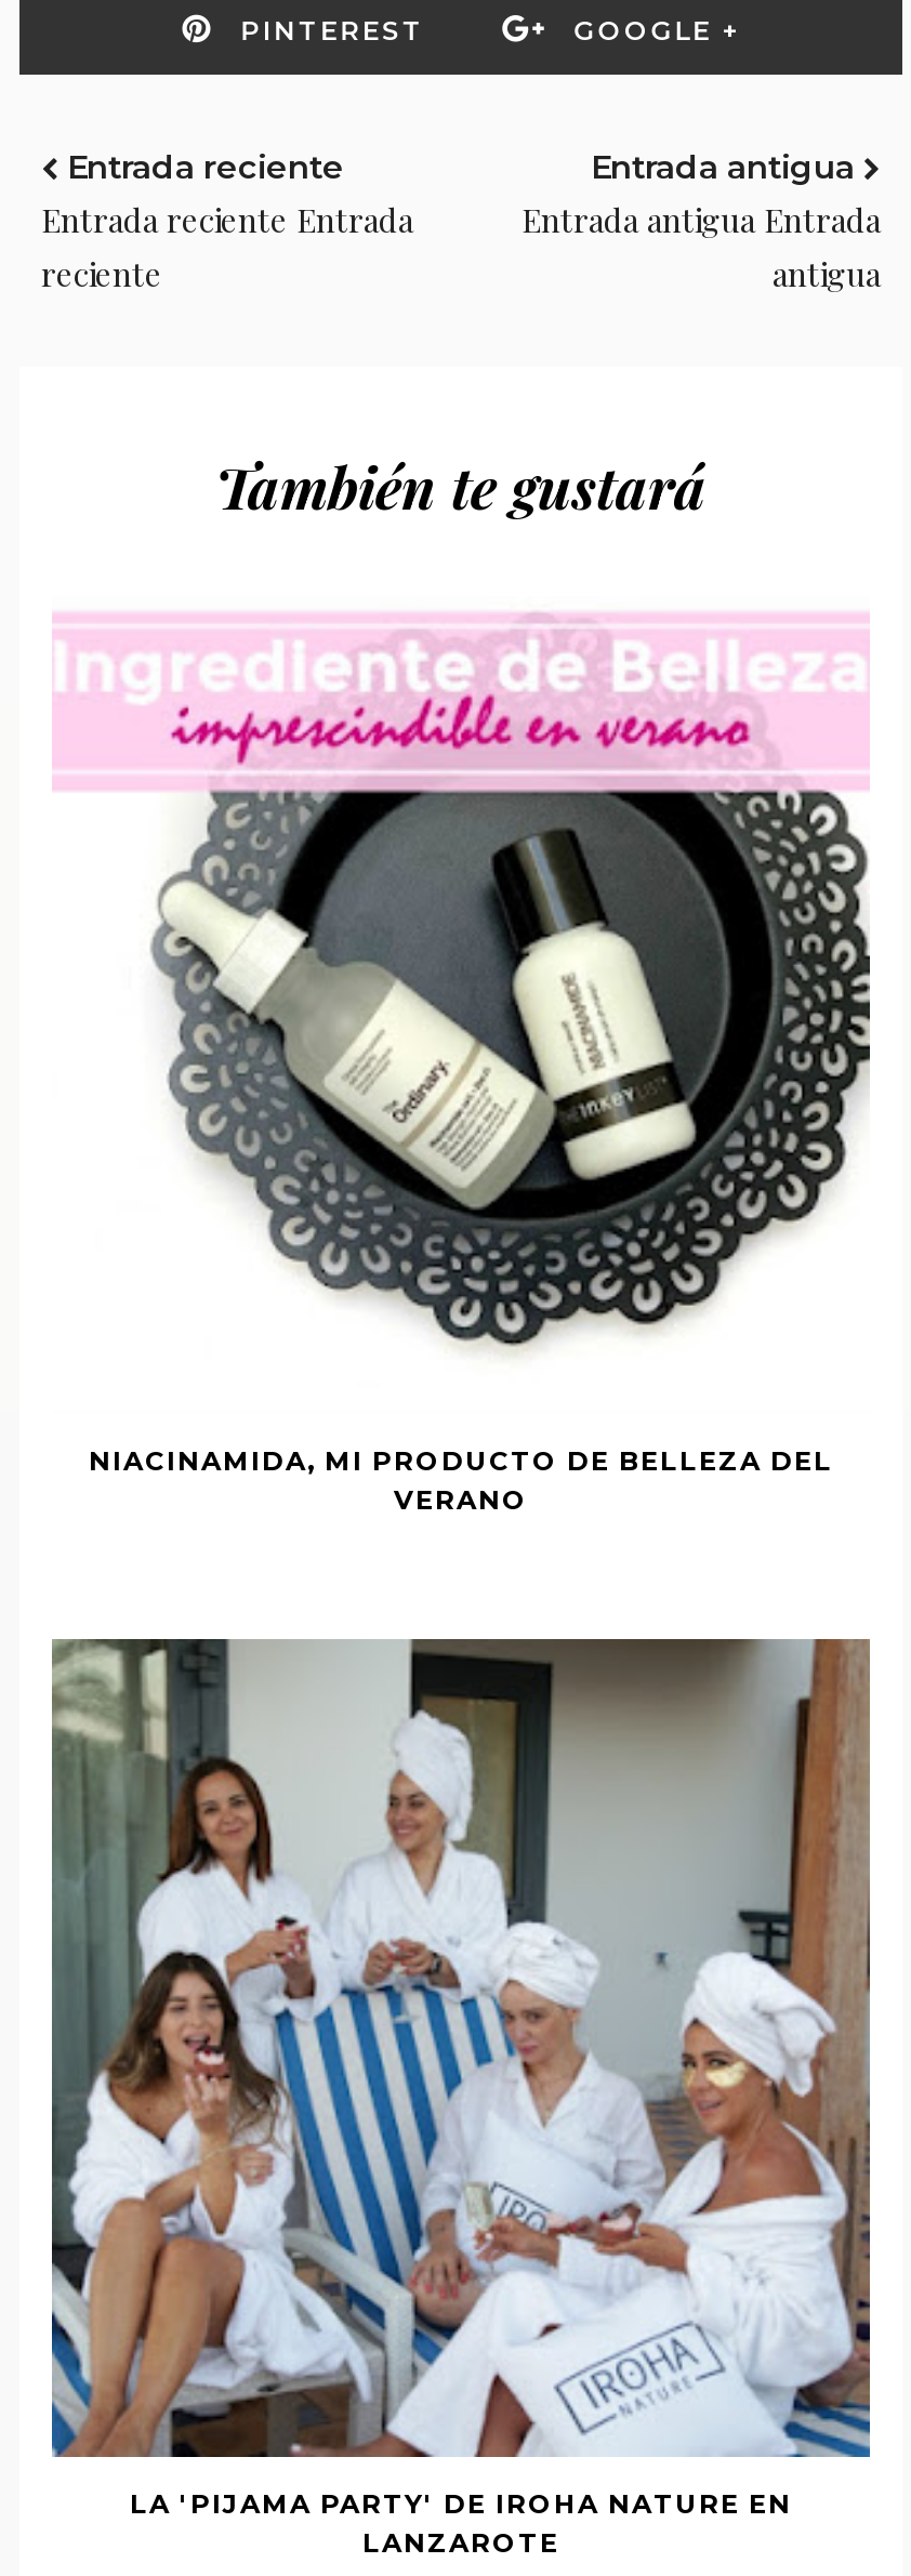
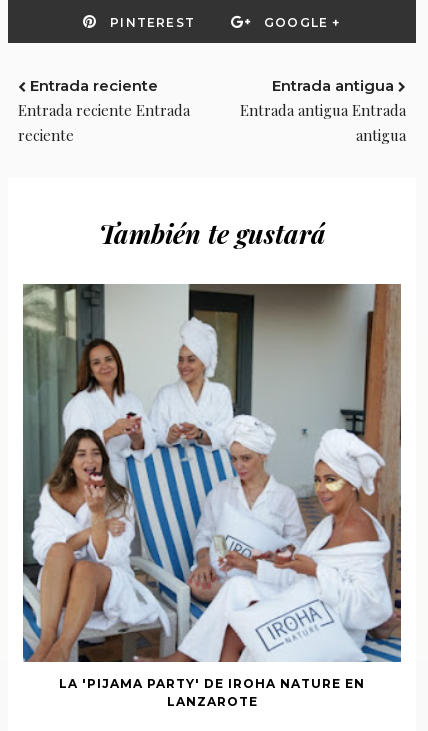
- [image]

- NIACINAMIDA, MI PRODUCTO DE BELLEZA DEL
- VERANO
